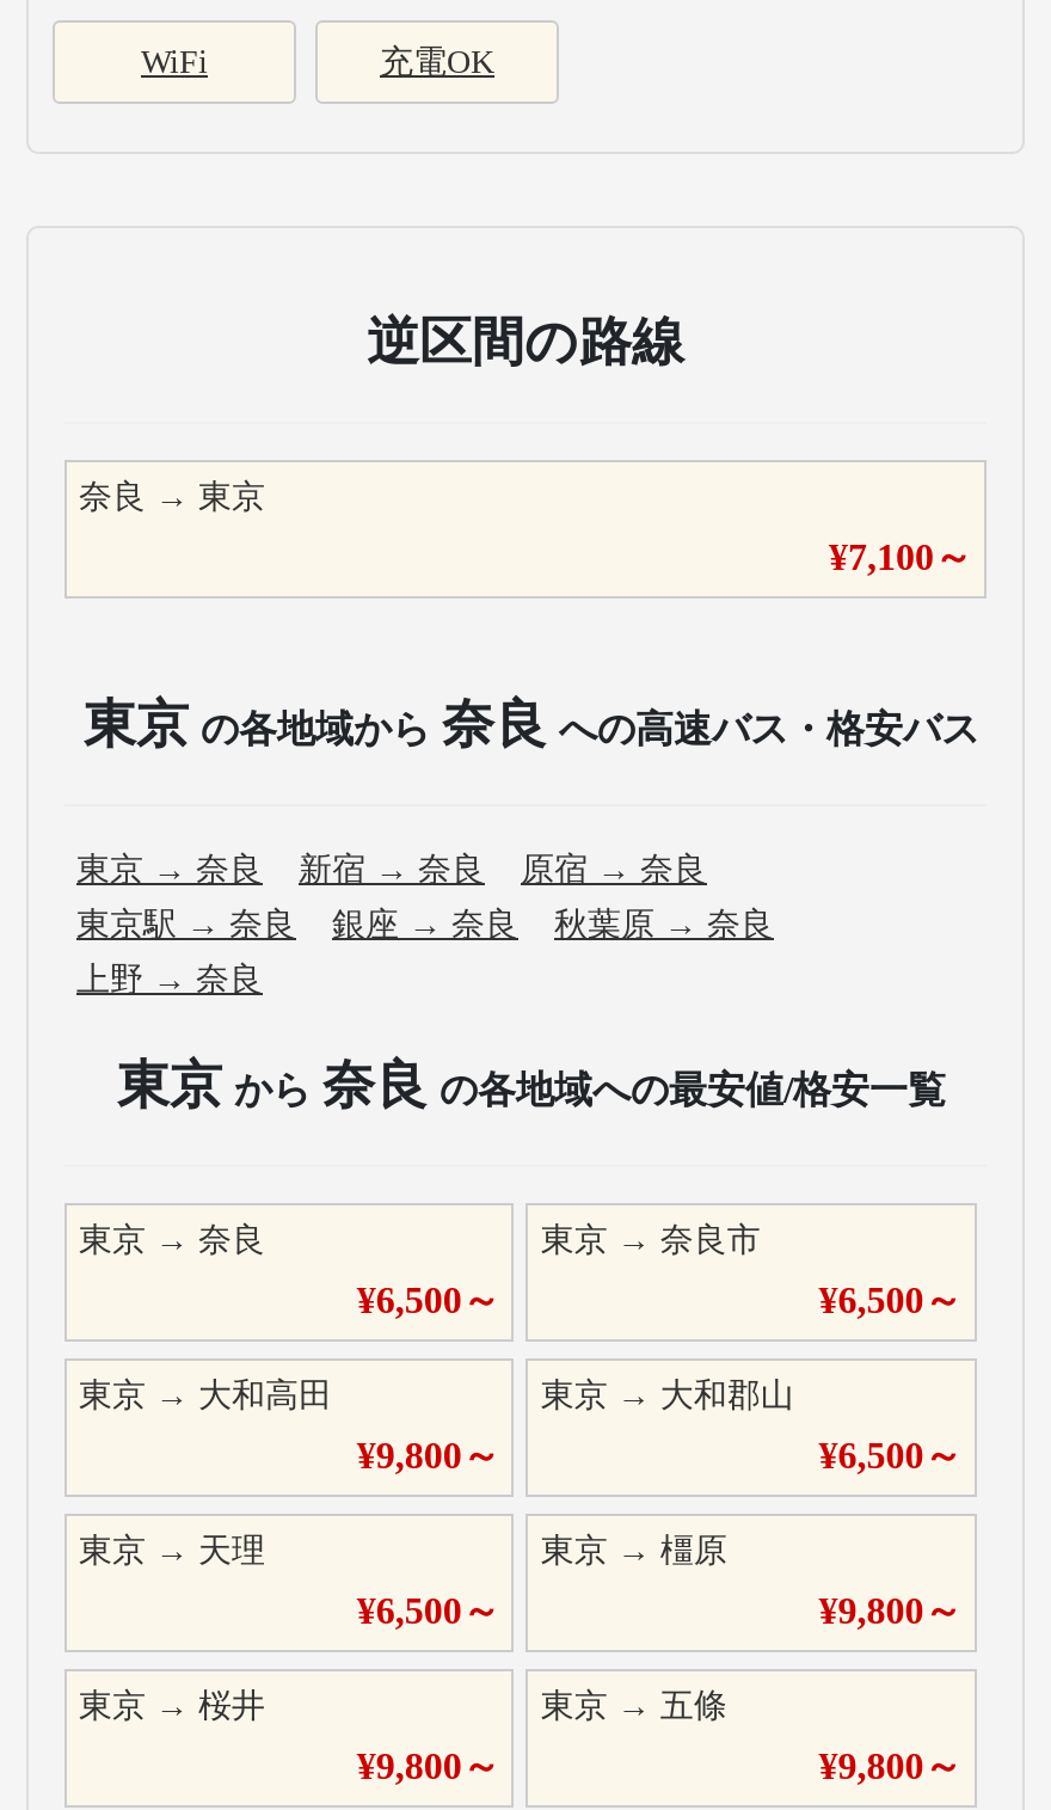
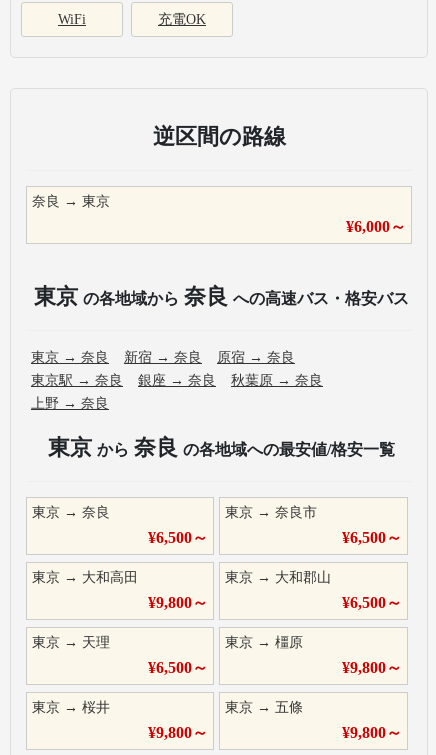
- ¥7,100～
+ ¥6,000～
